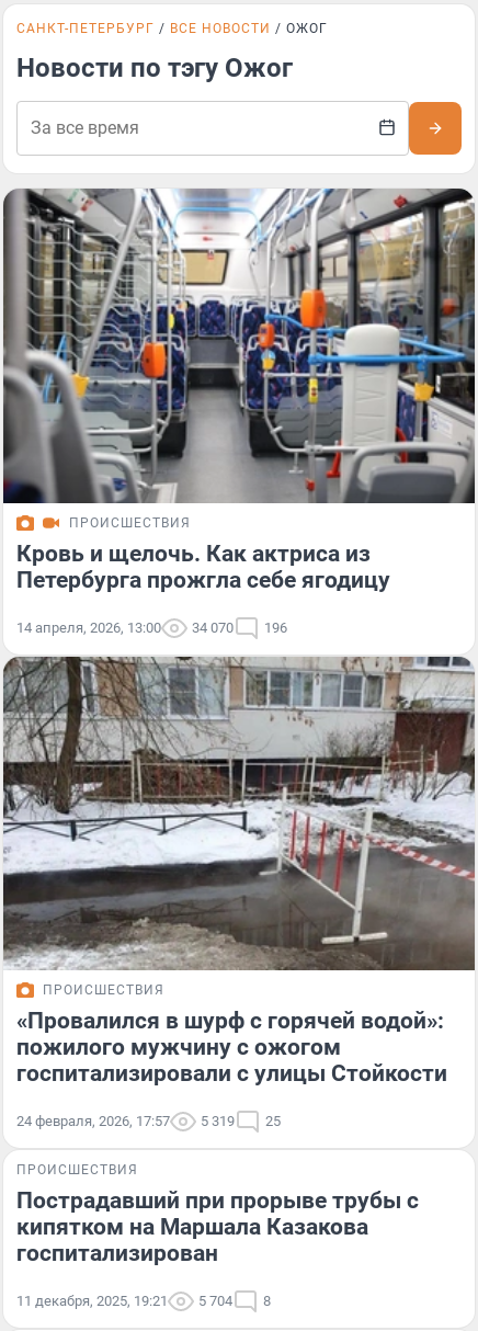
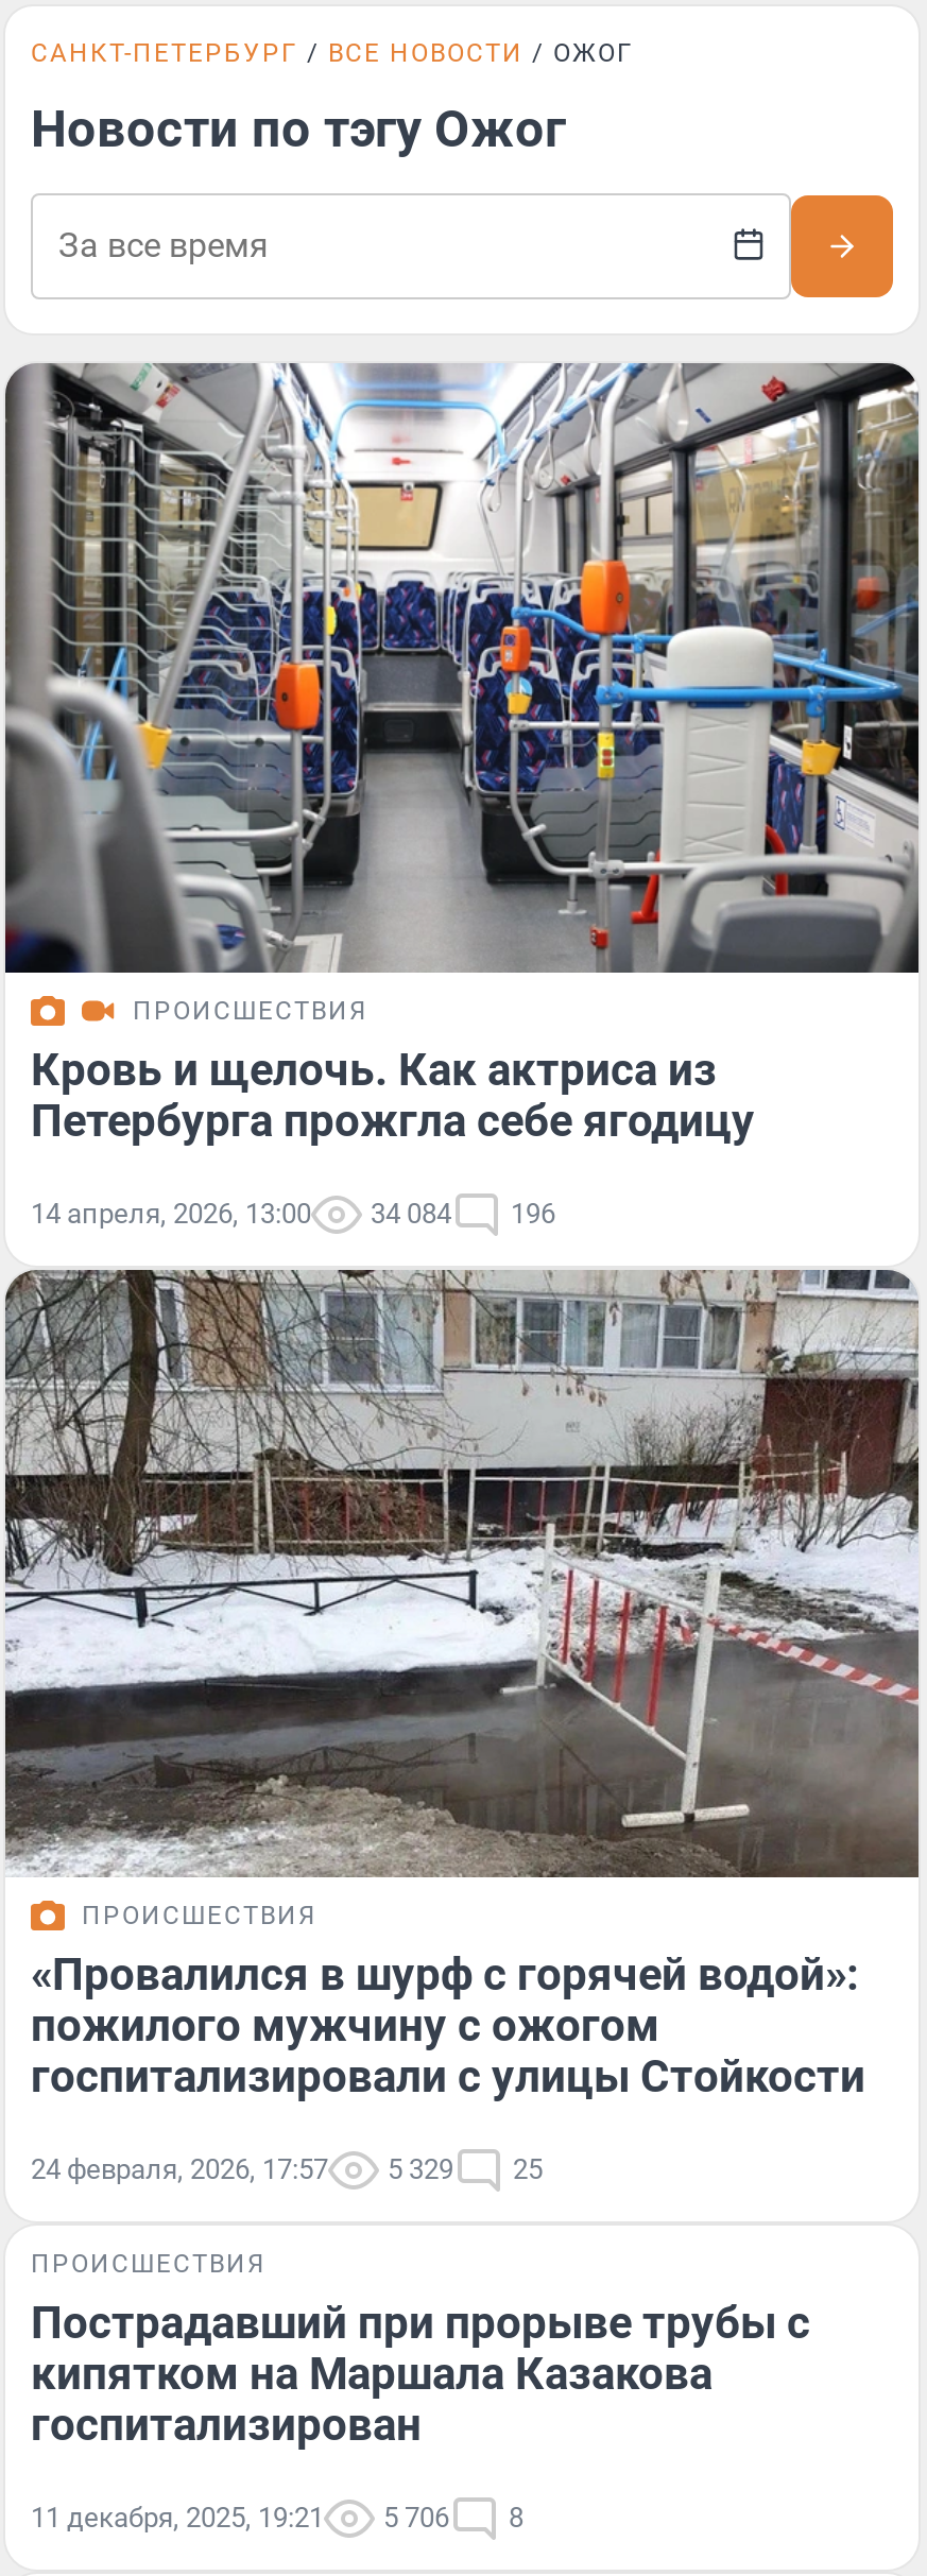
- 14 апреля, 2026, 13:00 34 070 196
+ 14 апреля, 2026, 13:00 34 084 196

- 24 февраля, 2026, 17:57 5 319 25
+ 24 февраля, 2026, 17:57 5 329 25

- 11 декабря, 2025, 19:21 5 704 8
+ 11 декабря, 2025, 19:21 5 706 8
